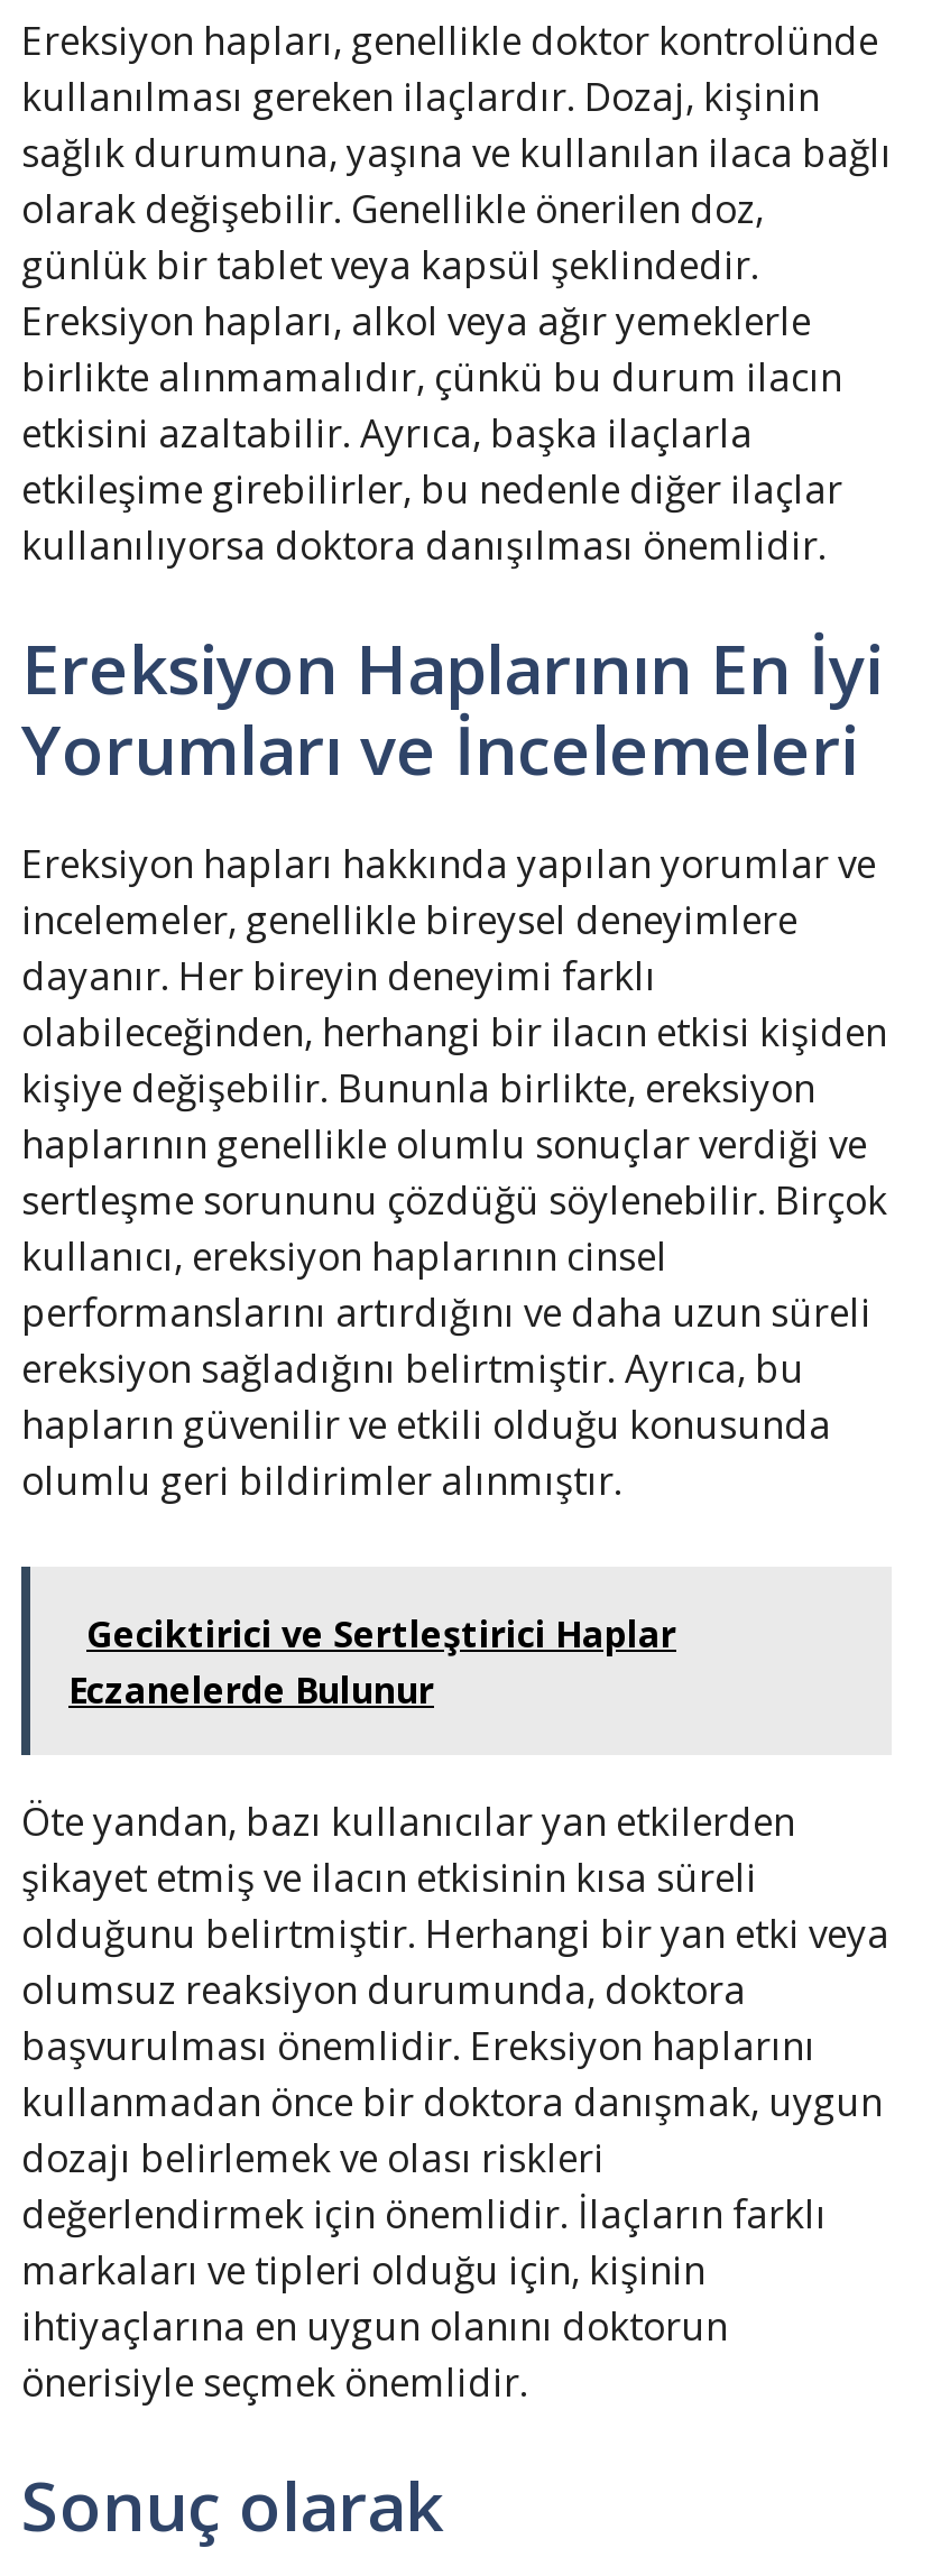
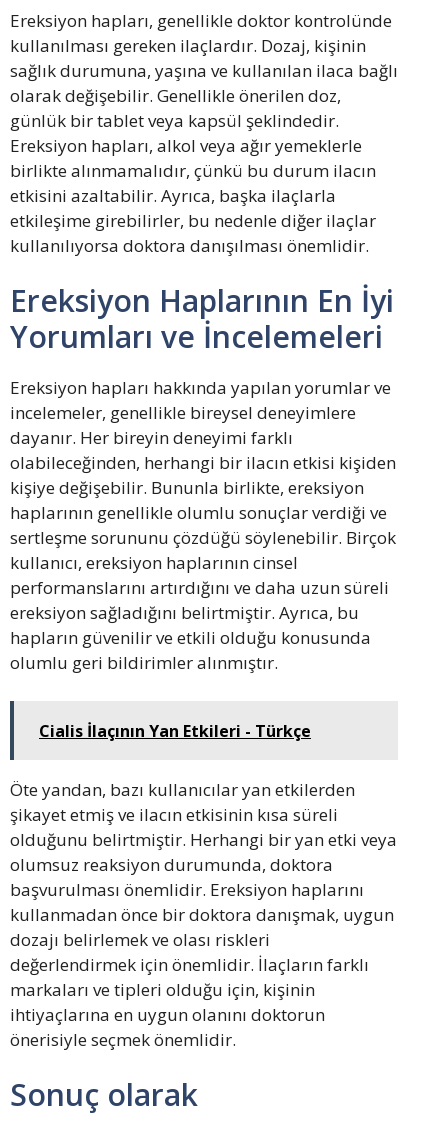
- Geciktirici ve Sertleştirici Haplar
- Eczanelerde Bulunur
+ Cialis İlaçının Yan Etkileri - Türkçe
